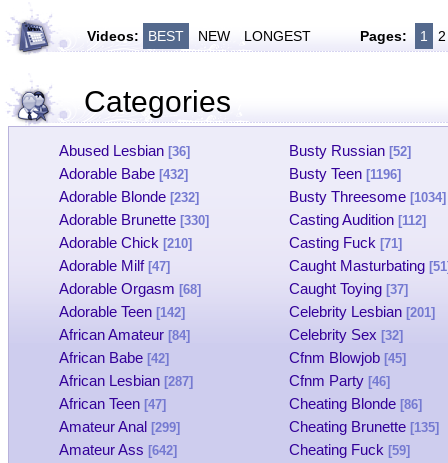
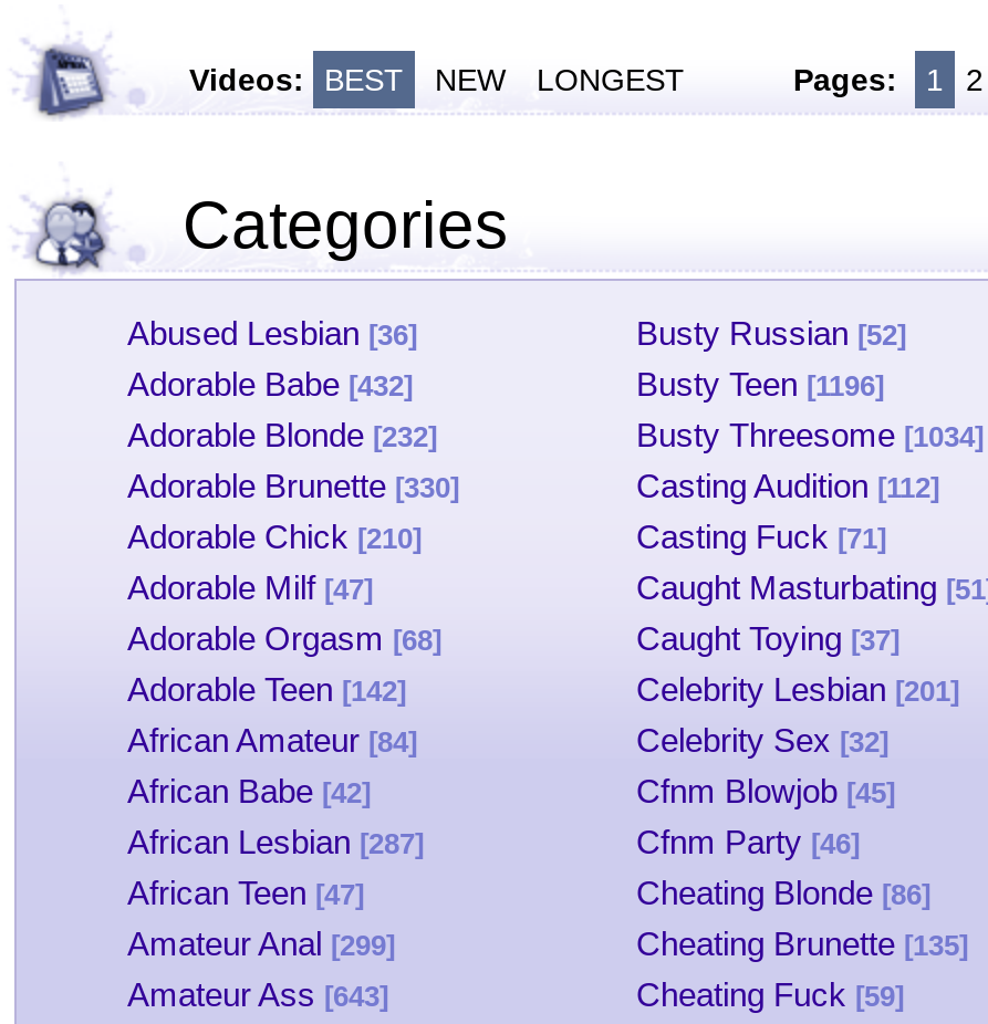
- Amateur Ass [642]
+ Amateur Ass [643]
